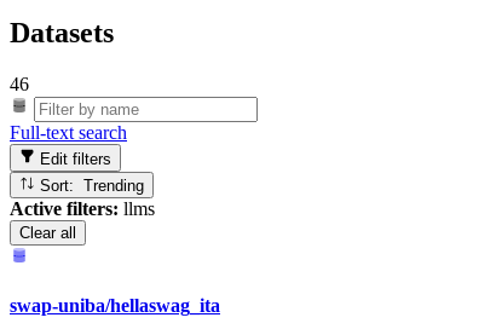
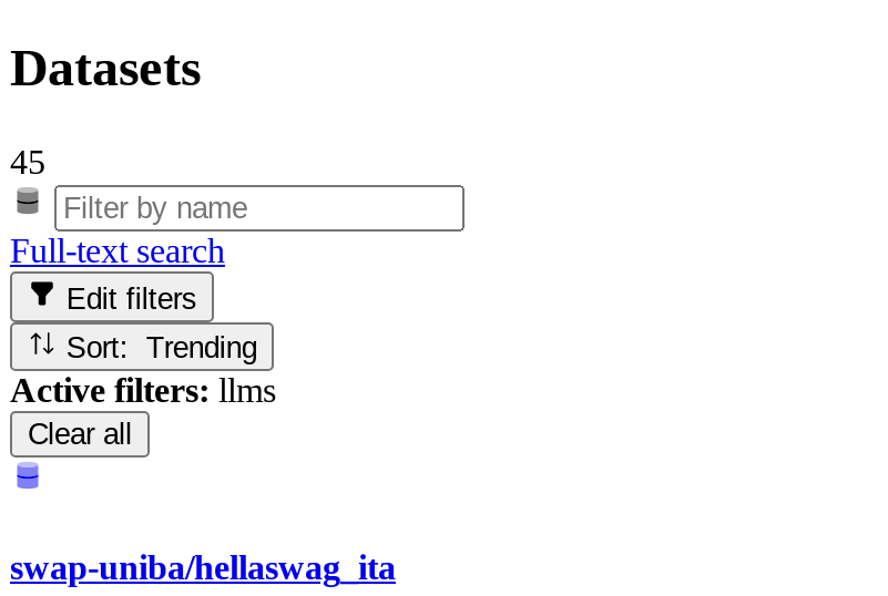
- 46
+ 45
